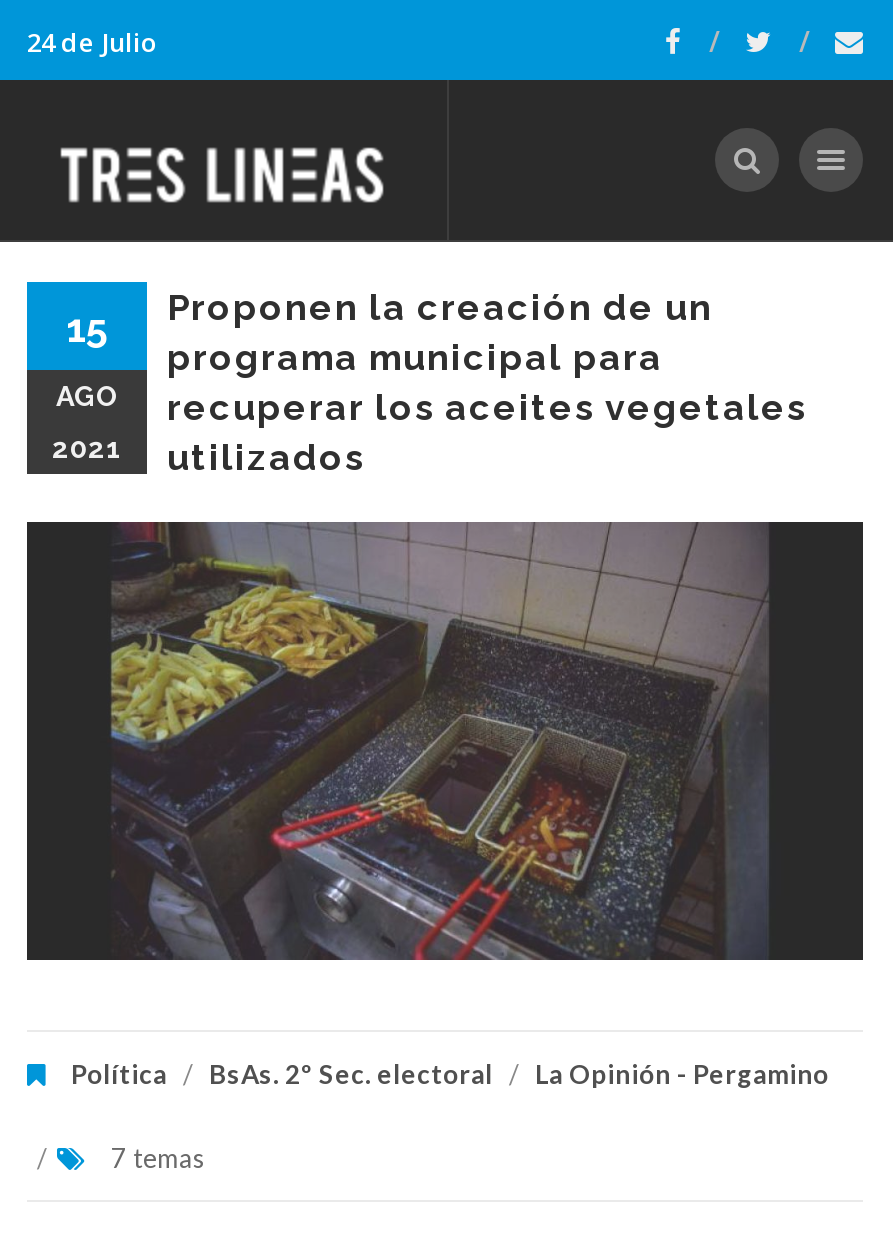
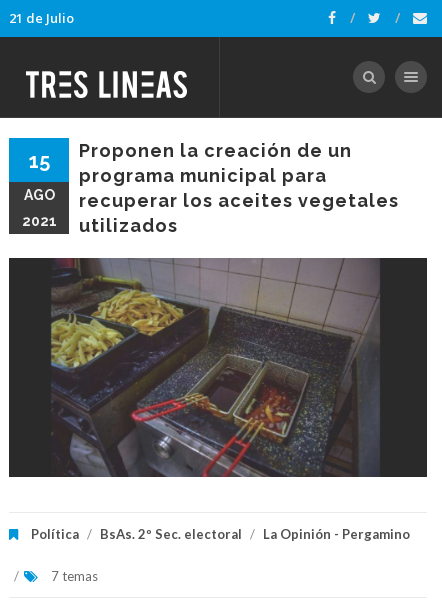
- 24 de Julio
+ 21 de Julio
